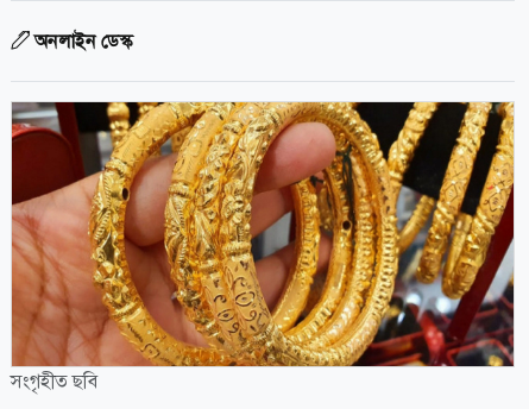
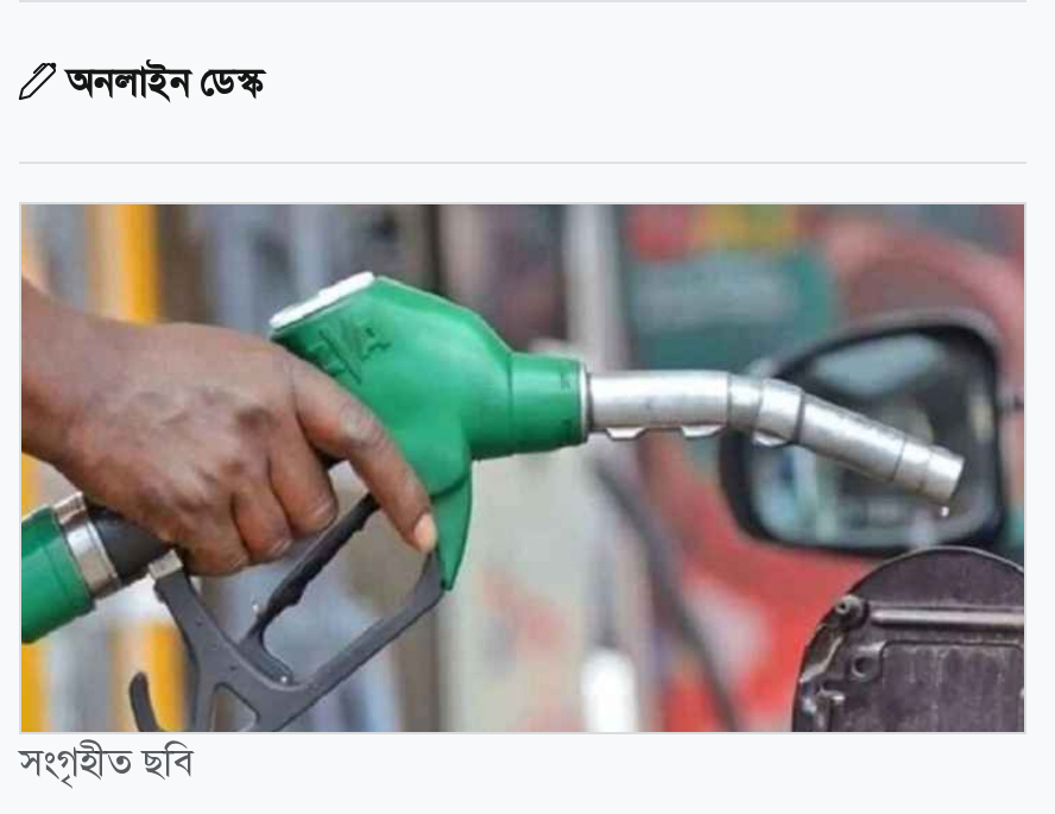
- [image]
+ [image]
